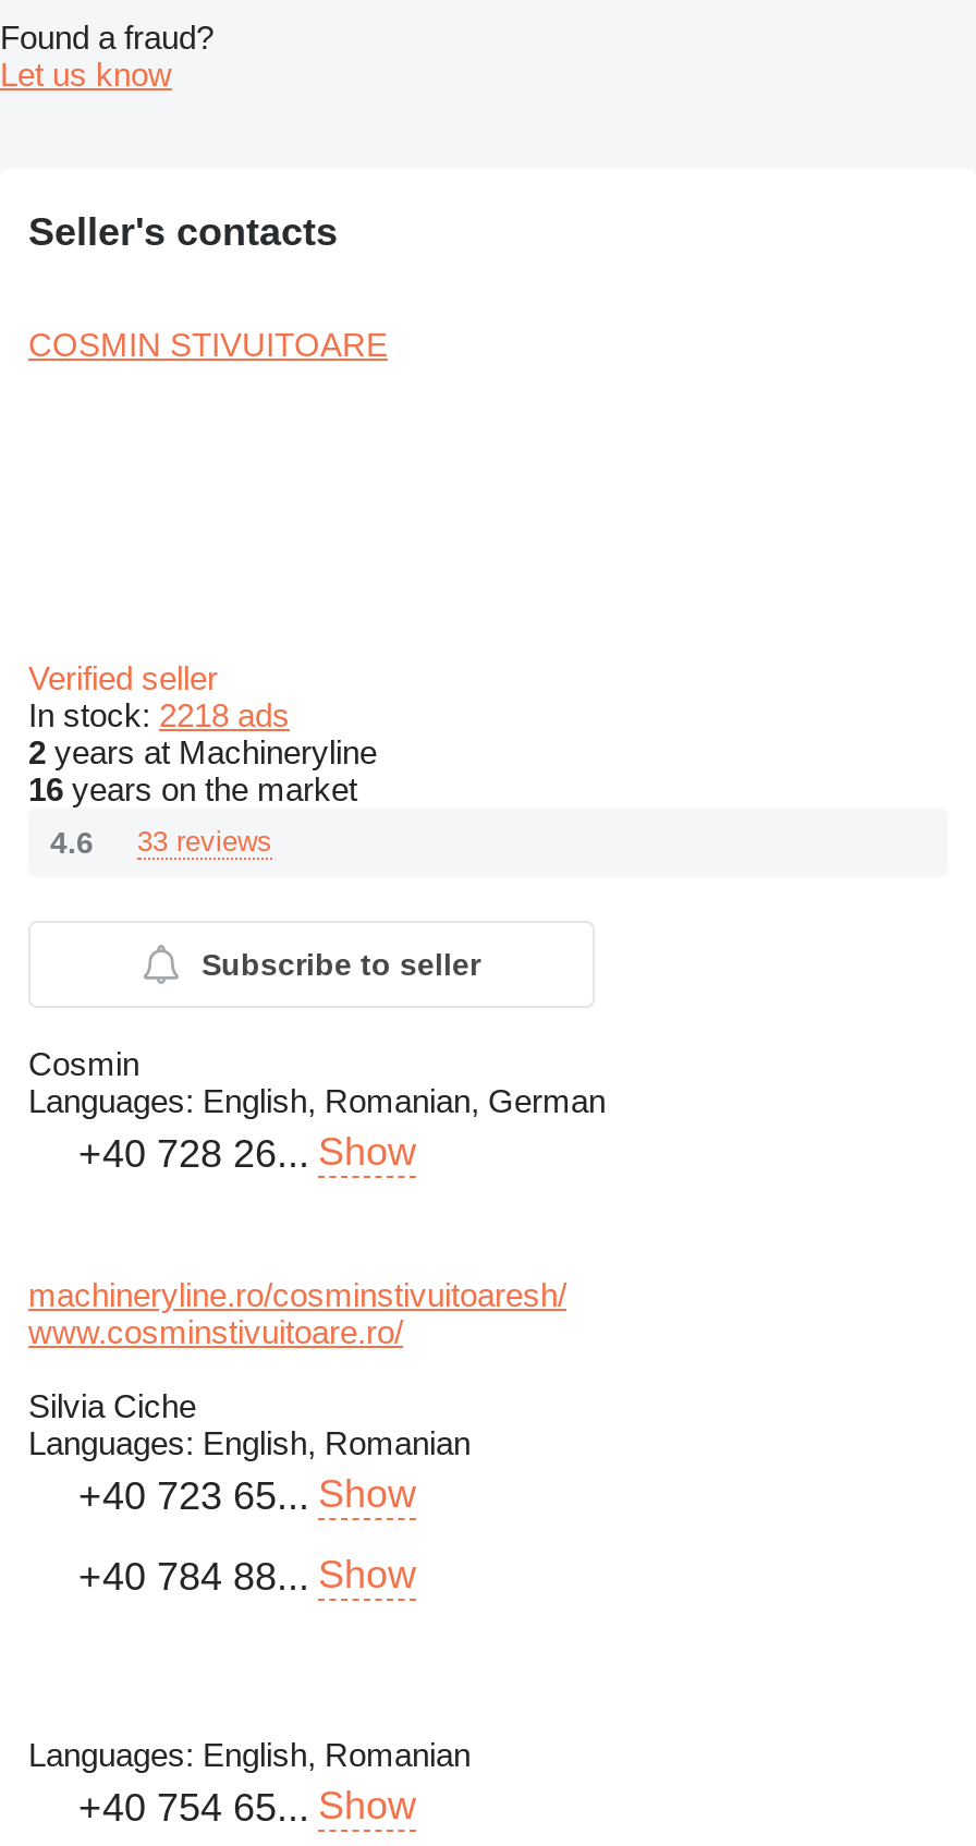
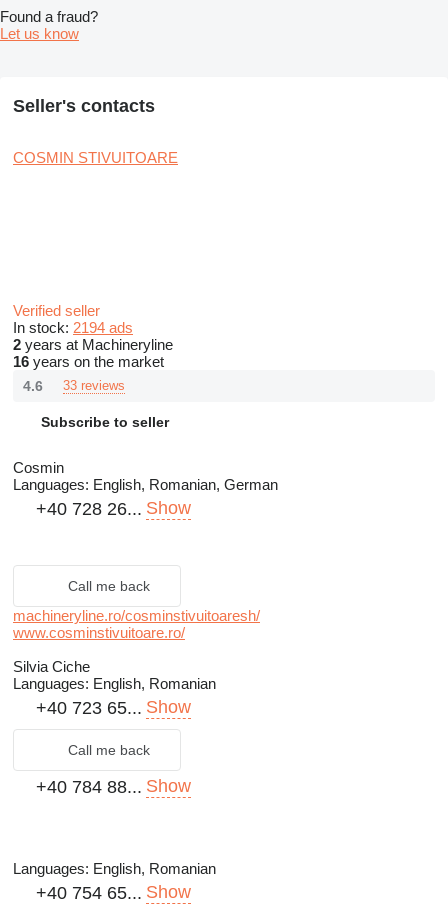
- In stock: 2218 ads
+ In stock: 2194 ads

moved up: Subscribe to seller | Cosmin | Languages: English, Romanian, German | +40 728 26... Show

+ Call me back

+ Call me back
